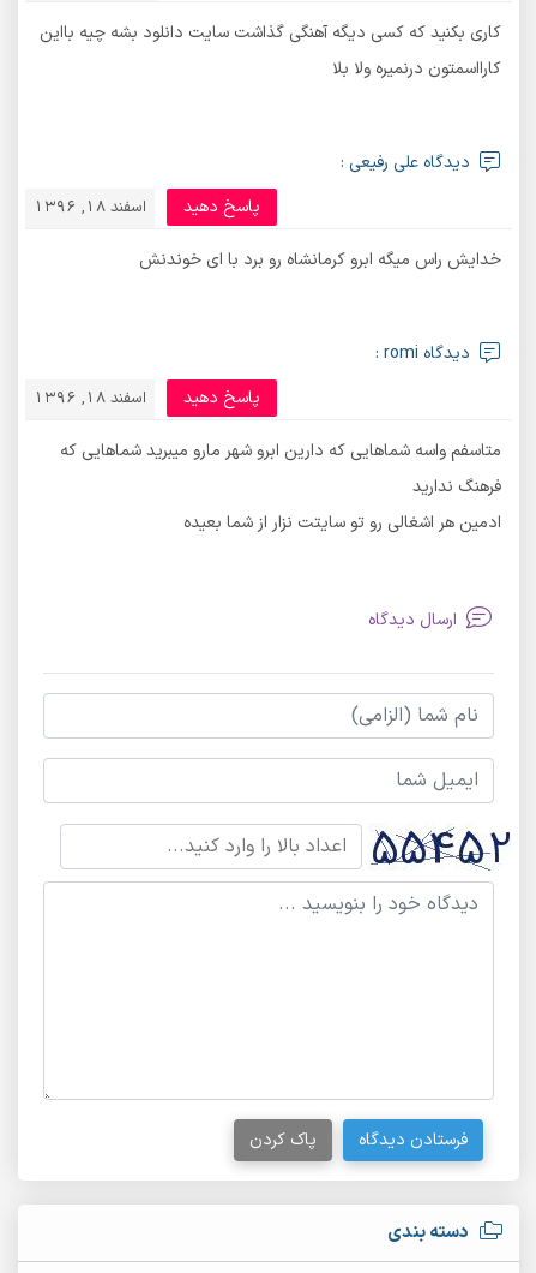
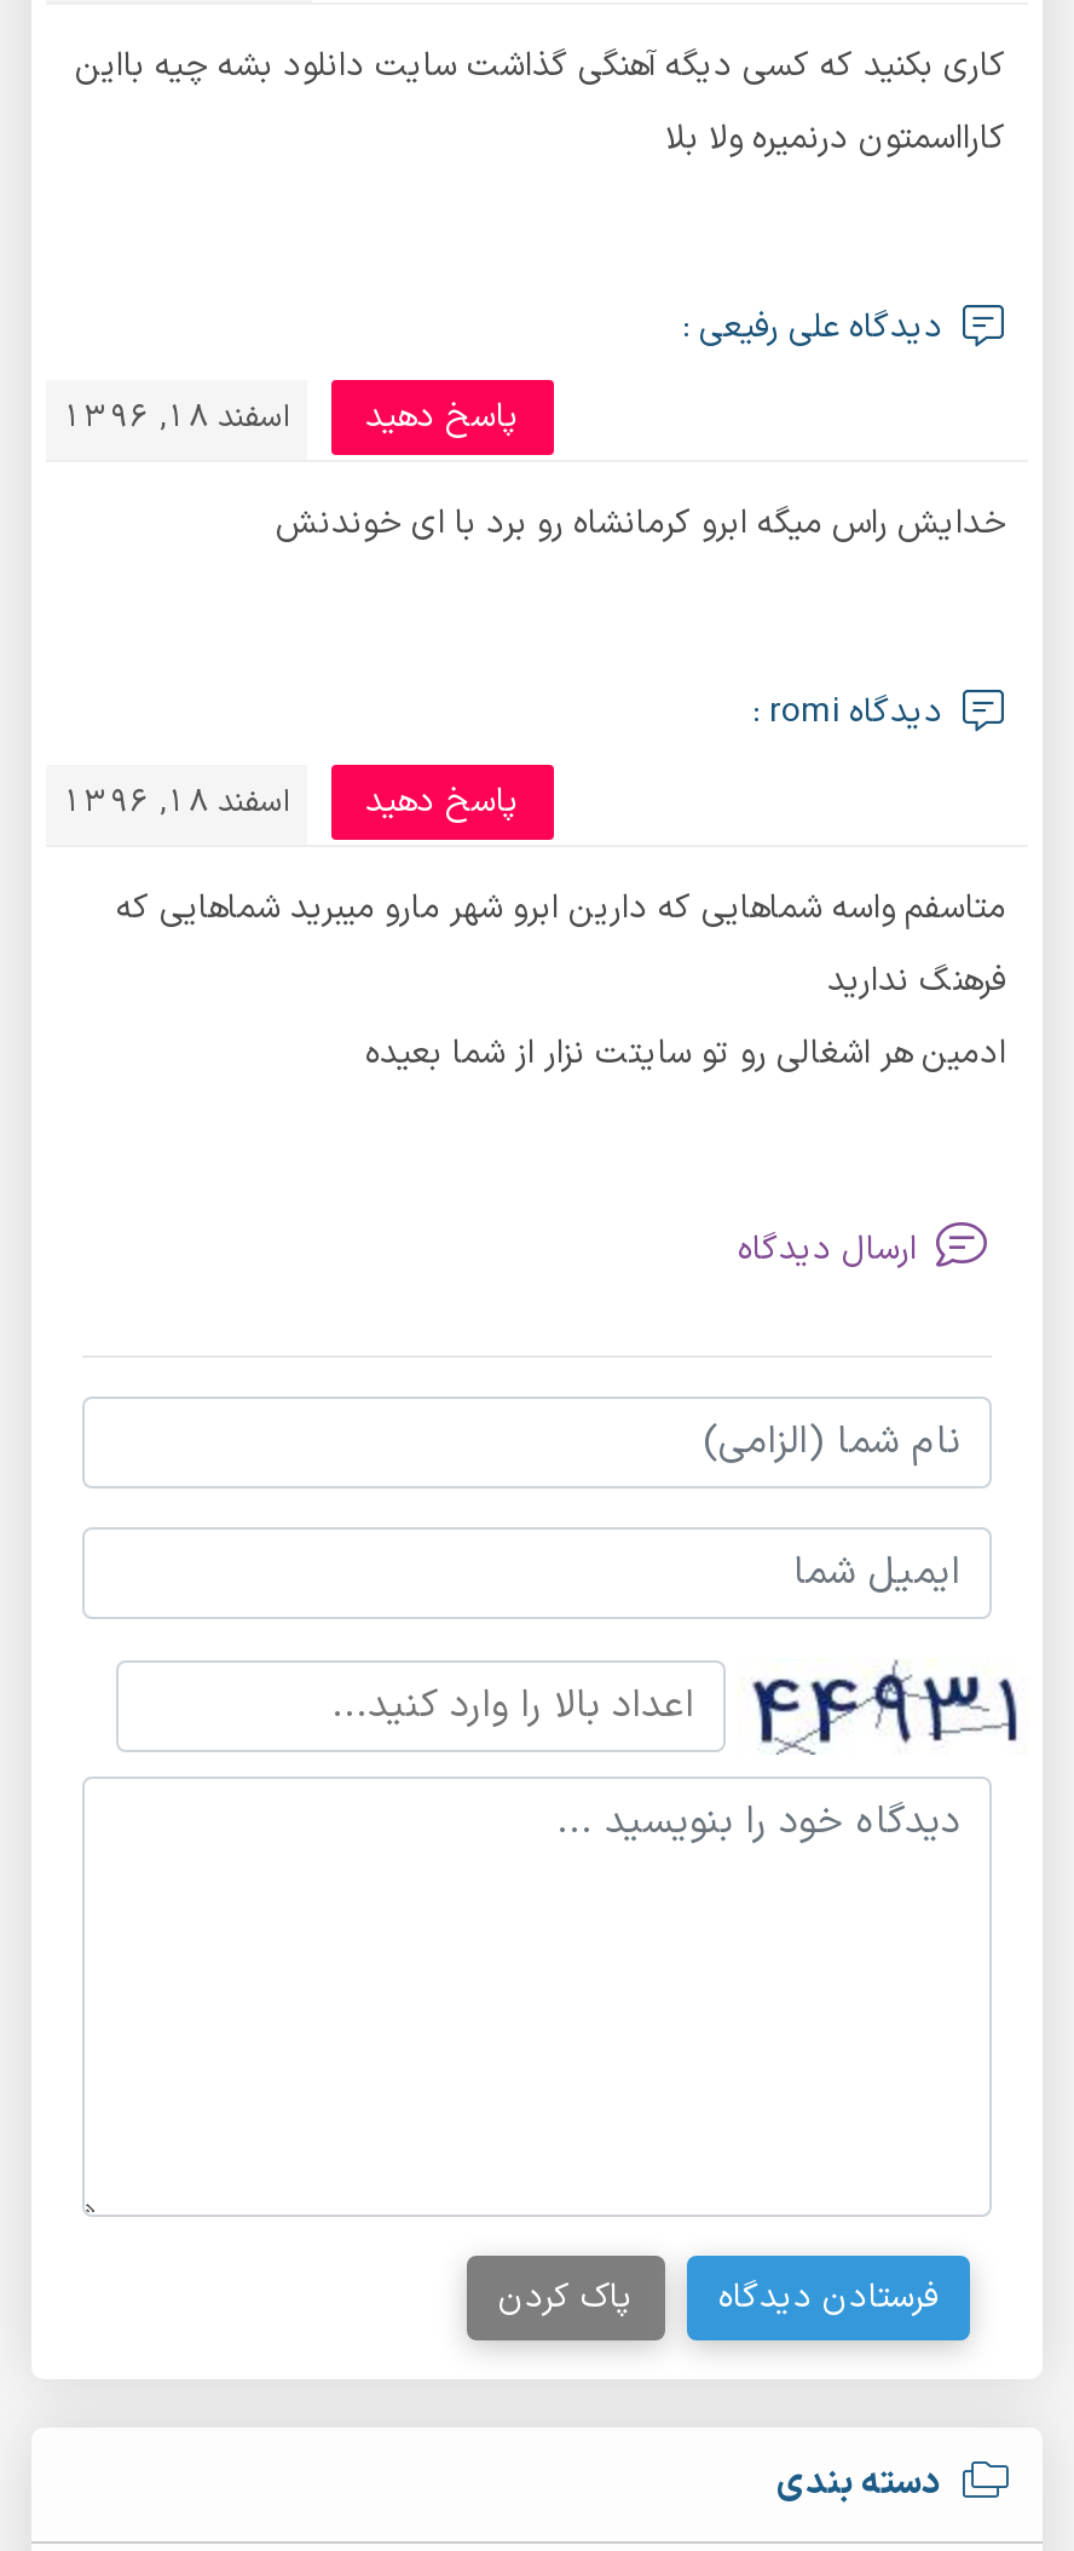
- [image]
+ [image]
